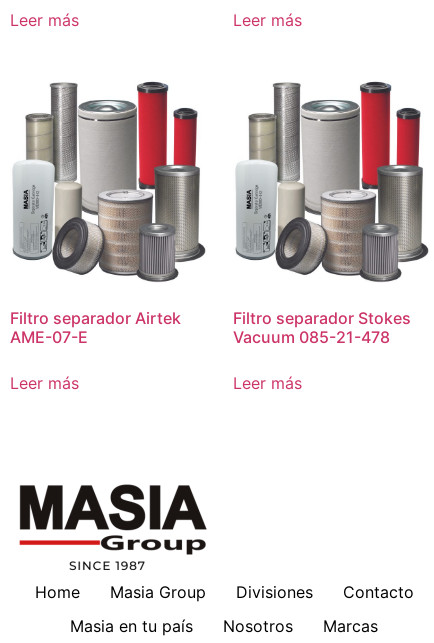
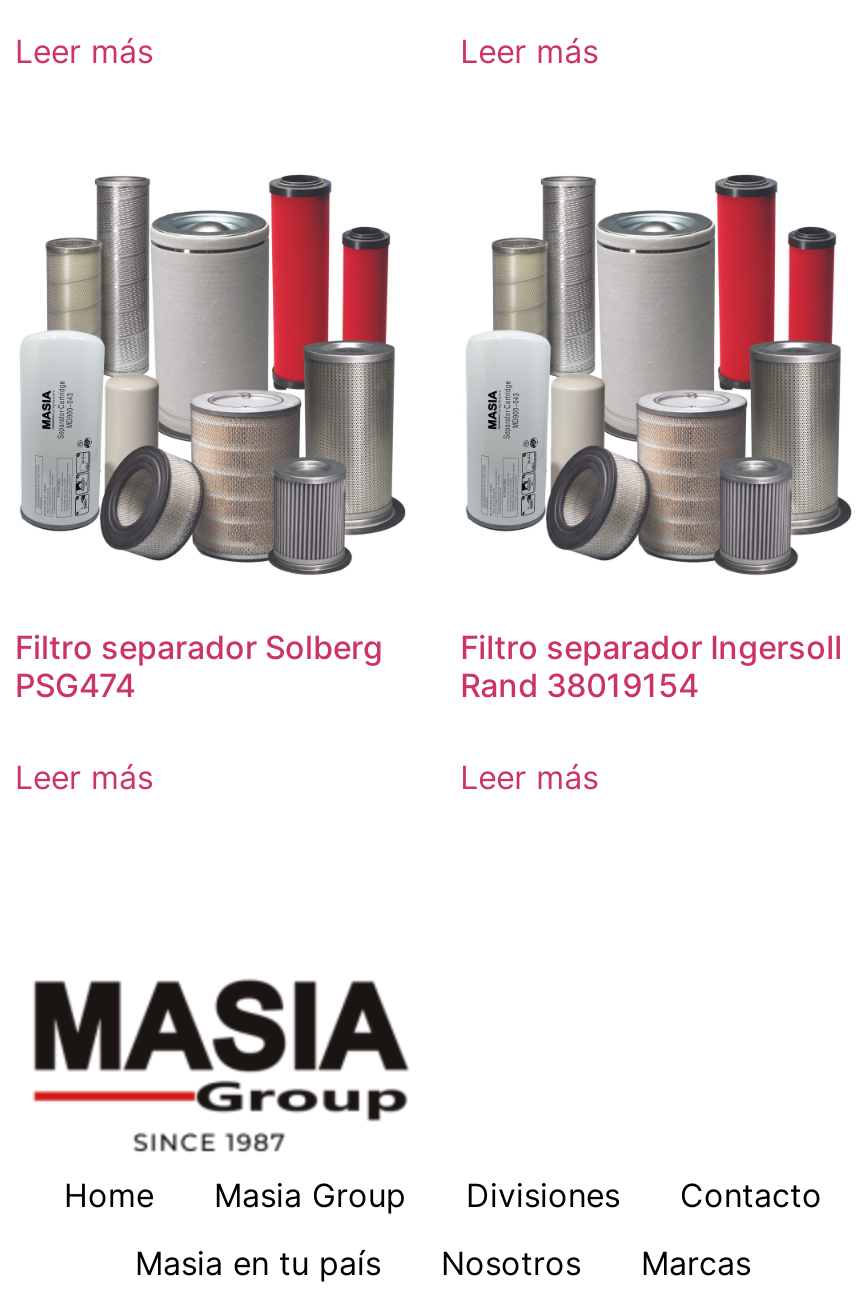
- Filtro separador Airtek
- AME-07-E
+ Filtro separador Solberg
+ PSG474

- Filtro separador Stokes
- Vacuum 085-21-478
+ Filtro separador Ingersoll
+ Rand 38019154
